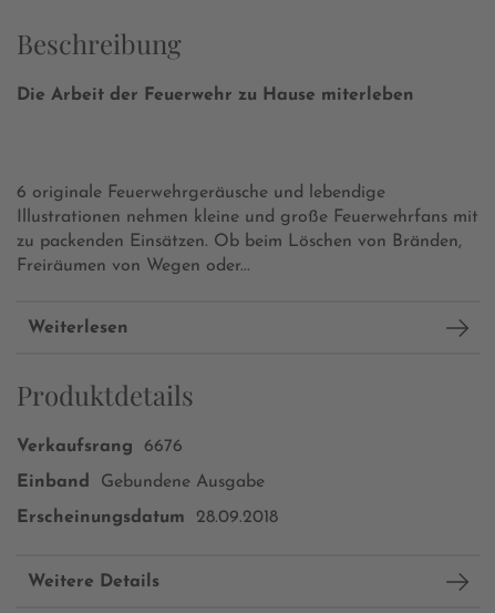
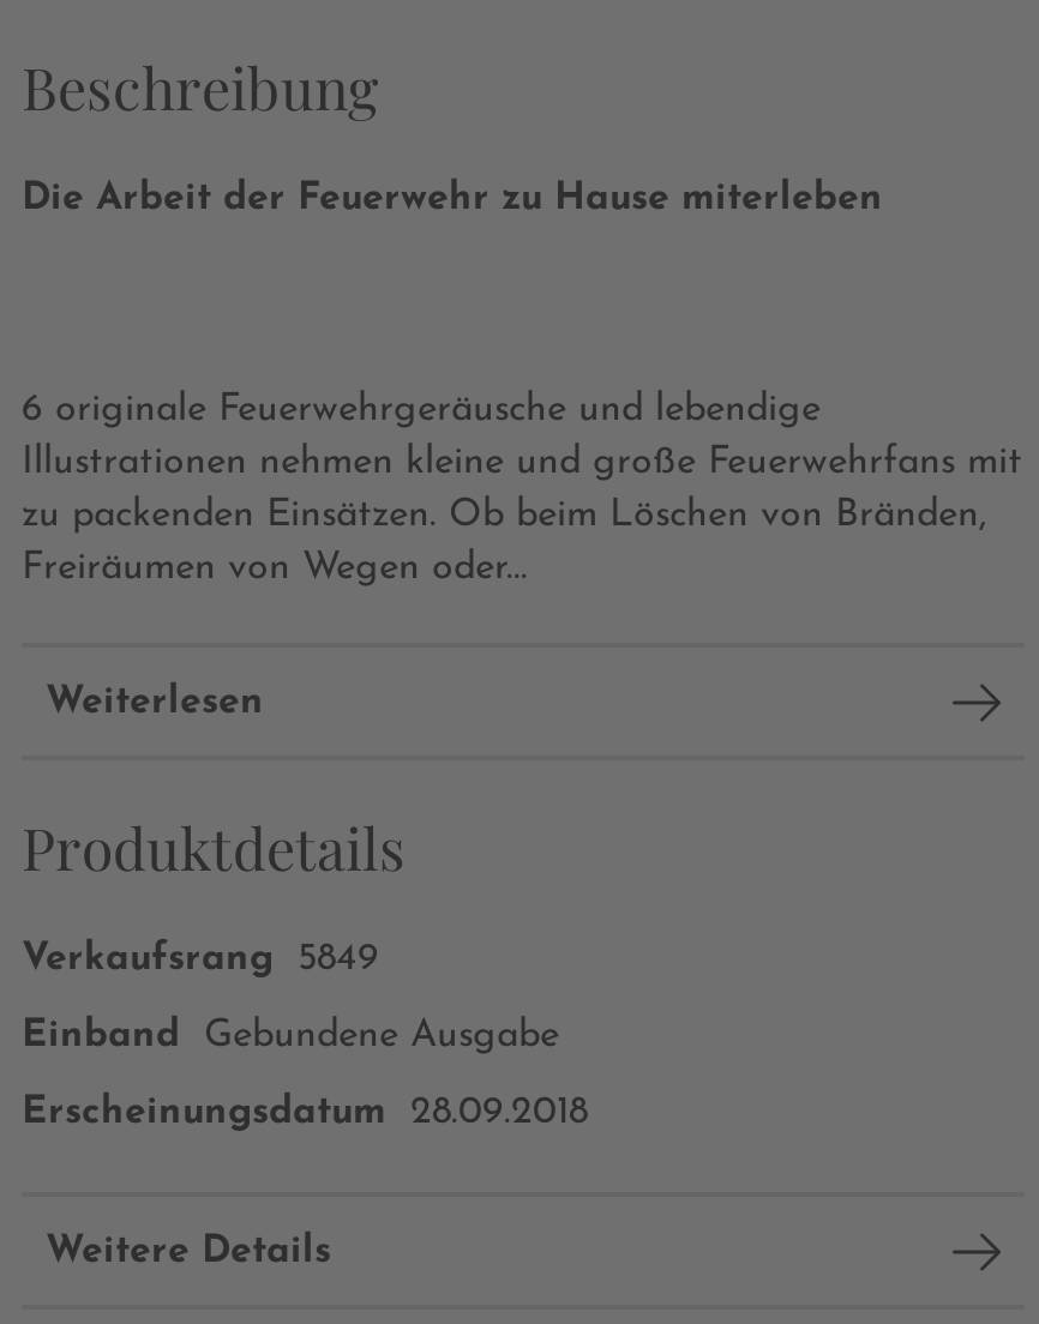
- Verkaufsrang 6676
+ Verkaufsrang 5849
